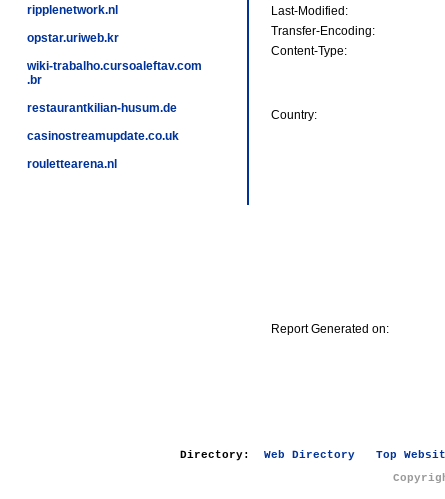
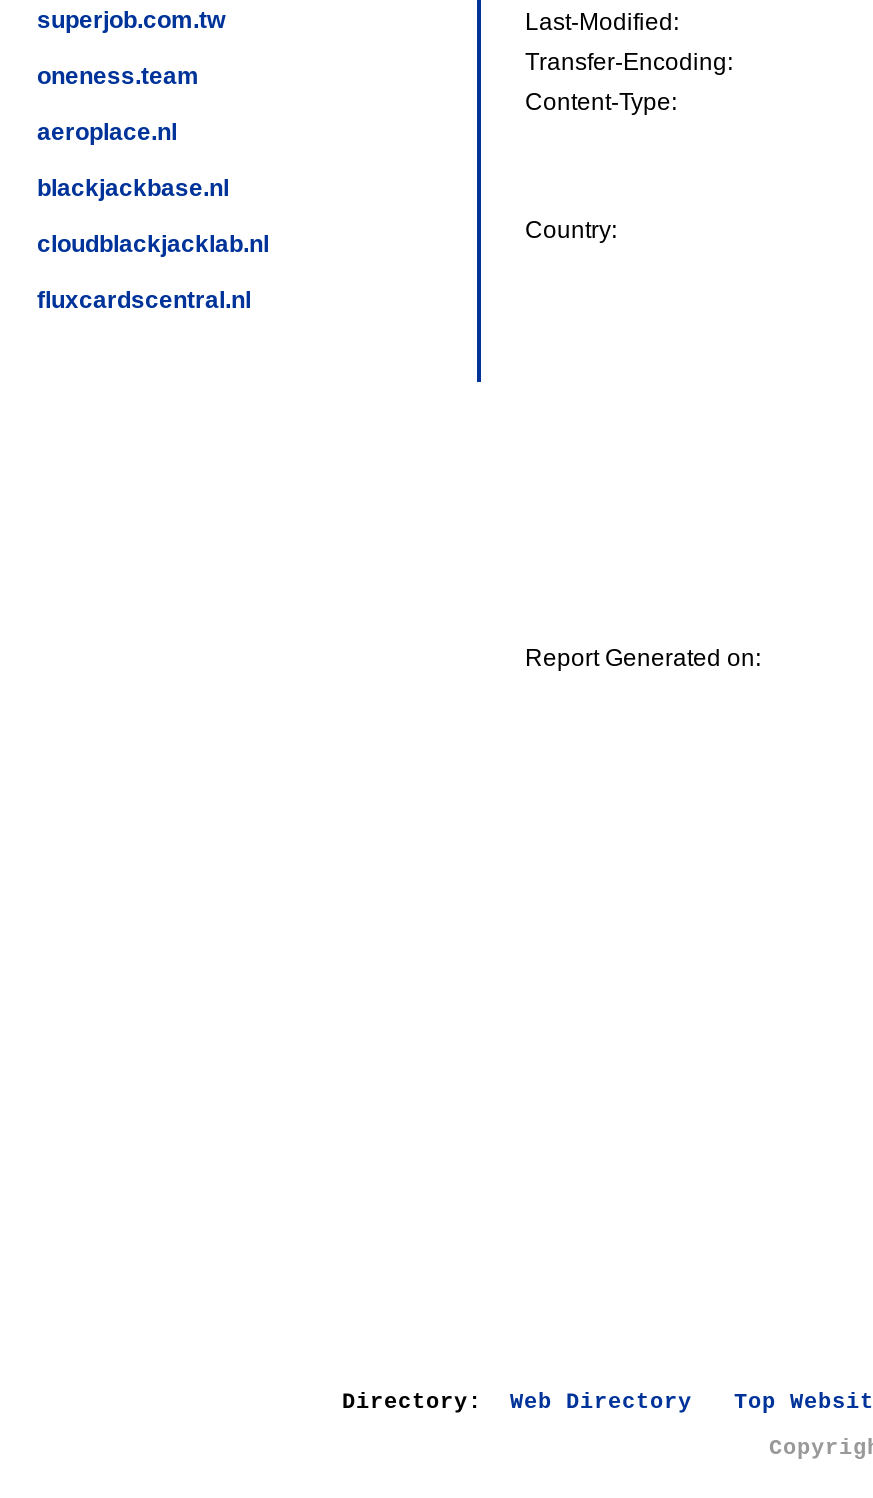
- ripplenetwork.nl
+ superjob.com.tw

- opstar.uriweb.kr
+ oneness.team

- wiki-trabalho.cursoaleftav.com
- .br
+ aeroplace.nl

- restaurantkilian-husum.de
+ blackjackbase.nl

- casinostreamupdate.co.uk
+ cloudblackjacklab.nl

- roulettearena.nl
+ fluxcardscentral.nl
